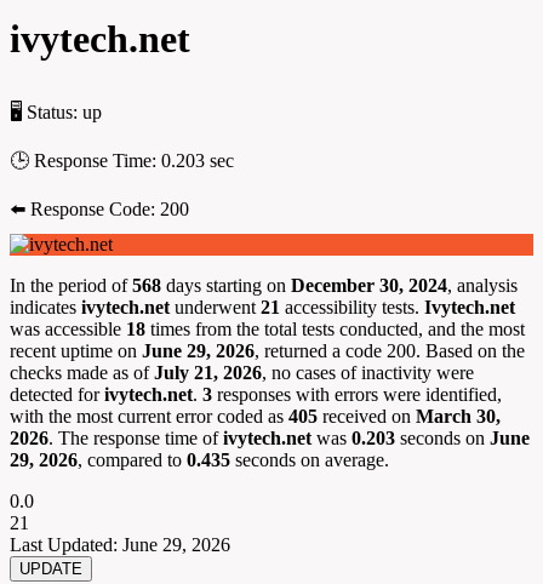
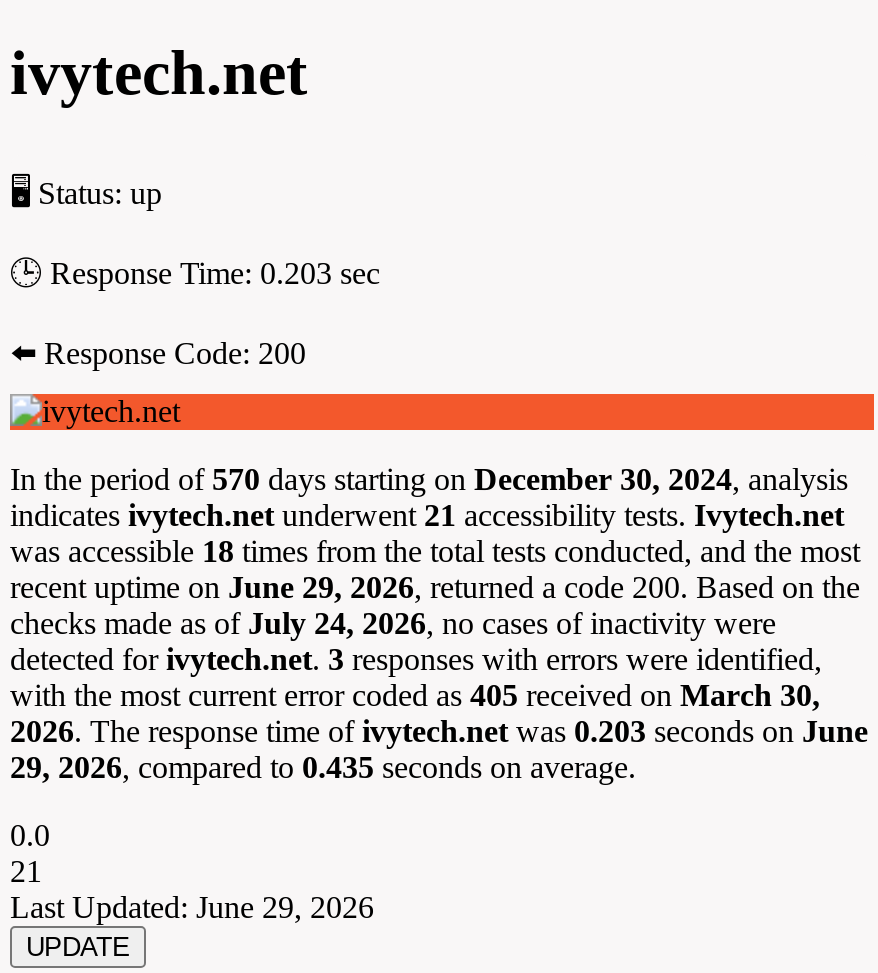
- In the period of 568 days starting on December 30, 2024, analysis
+ In the period of 570 days starting on December 30, 2024, analysis

- checks made as of July 21, 2026, no cases of inactivity were
+ checks made as of July 24, 2026, no cases of inactivity were
